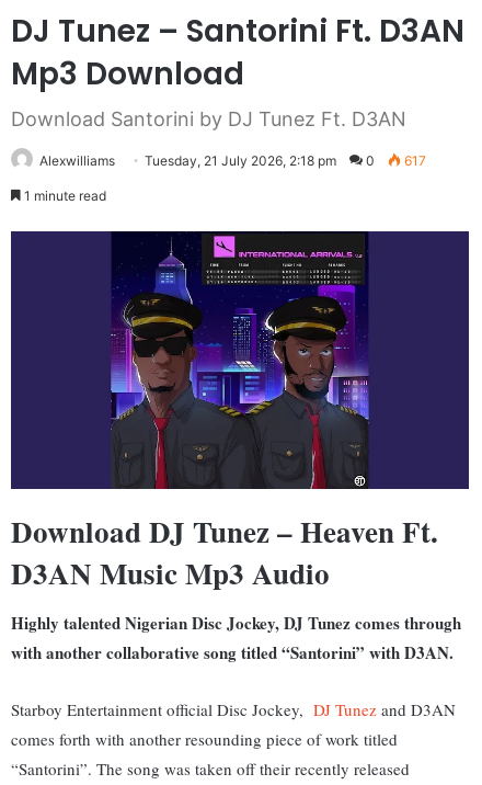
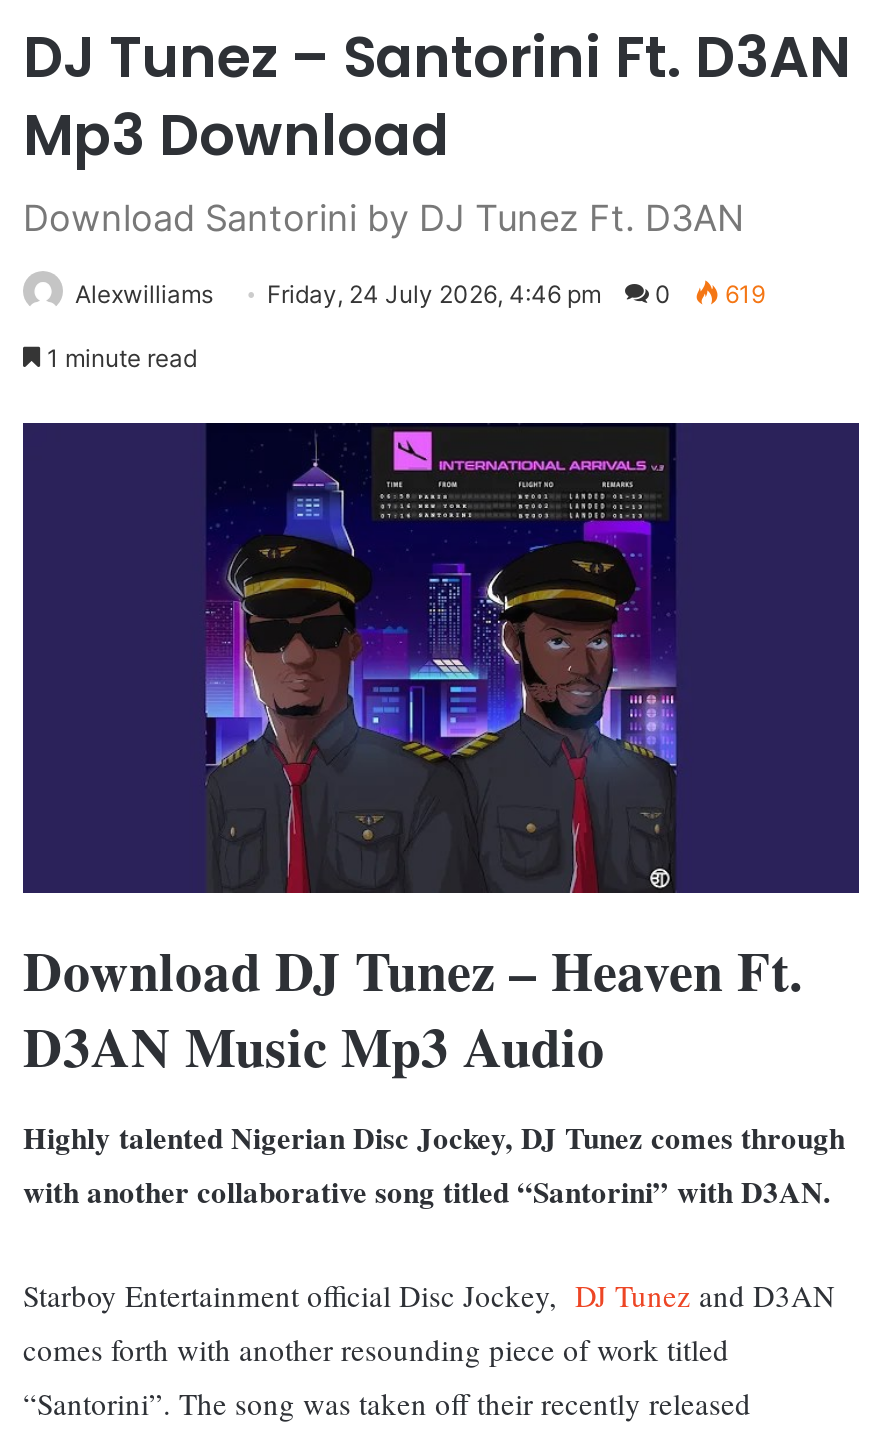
- Tuesday, 21 July 2026, 2:18 pm
+ Friday, 24 July 2026, 4:46 pm

- 617
+ 619
